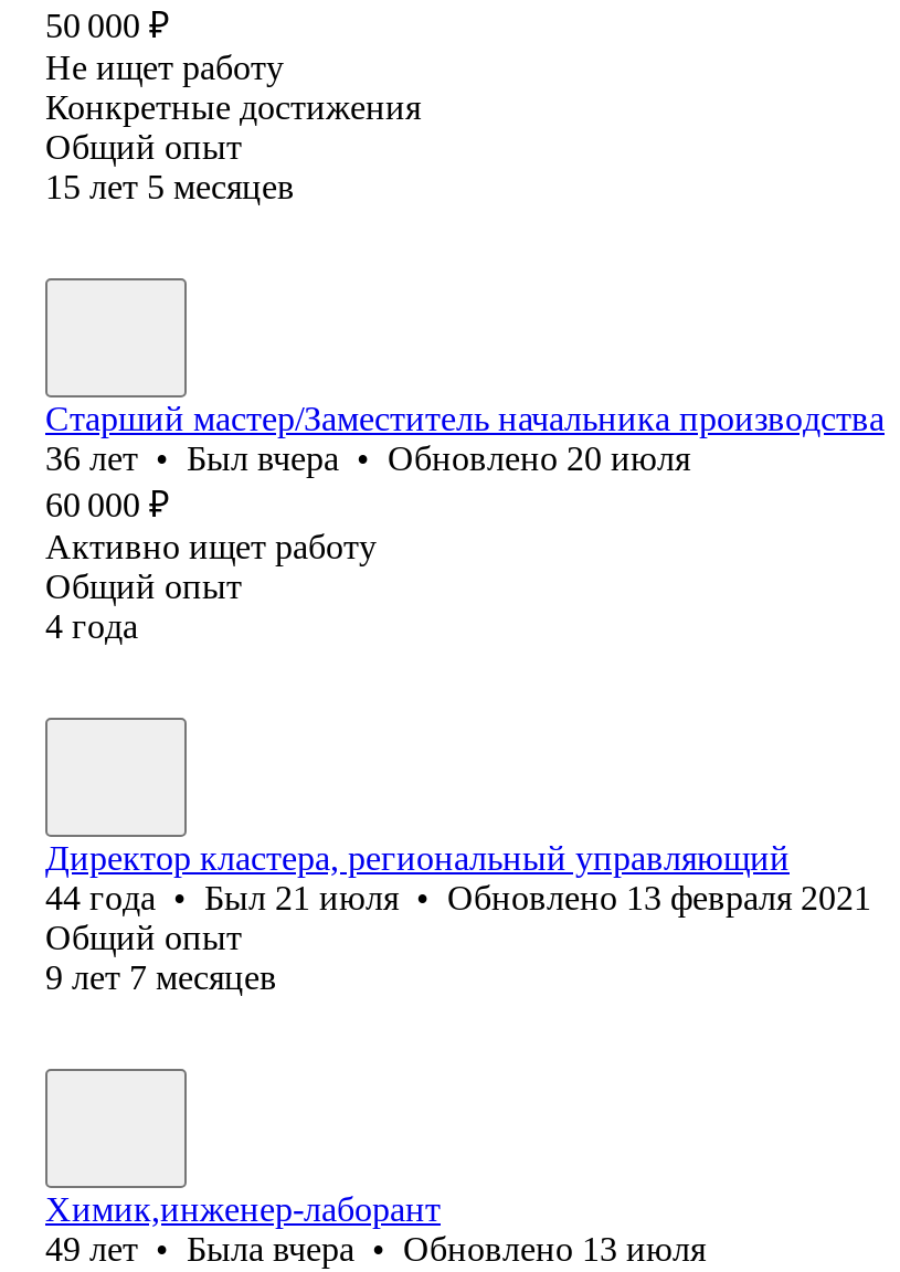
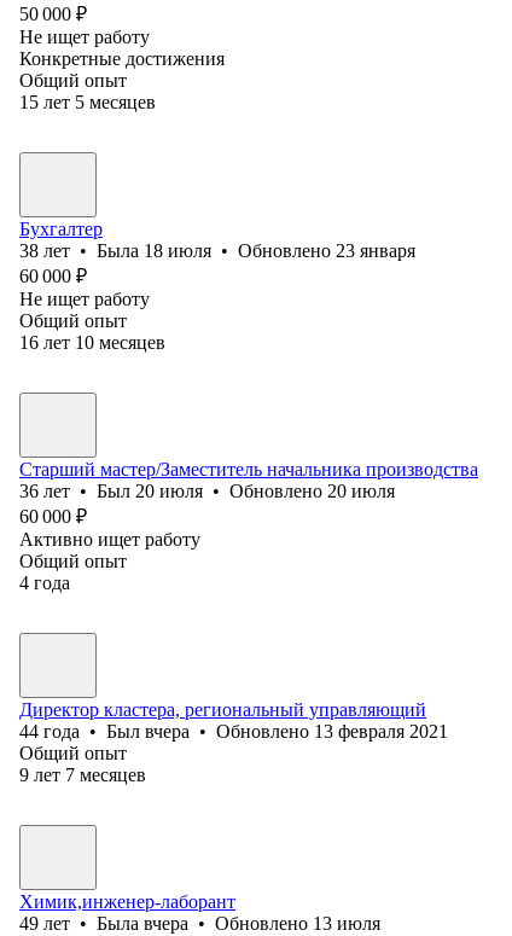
+ Бухгалтер
+ 38 лет • Была 18 июля • Обновлено 23 января
+ 60 000 ₽
+ Не ищет работу
+ Общий опыт
+ 16 лет 10 месяцев

- 36 лет • Был вчера • Обновлено 20 июля
+ 36 лет • Был 20 июля • Обновлено 20 июля

- 44 года • Был 21 июля • Обновлено 13 февраля 2021
+ 44 года • Был вчера • Обновлено 13 февраля 2021
